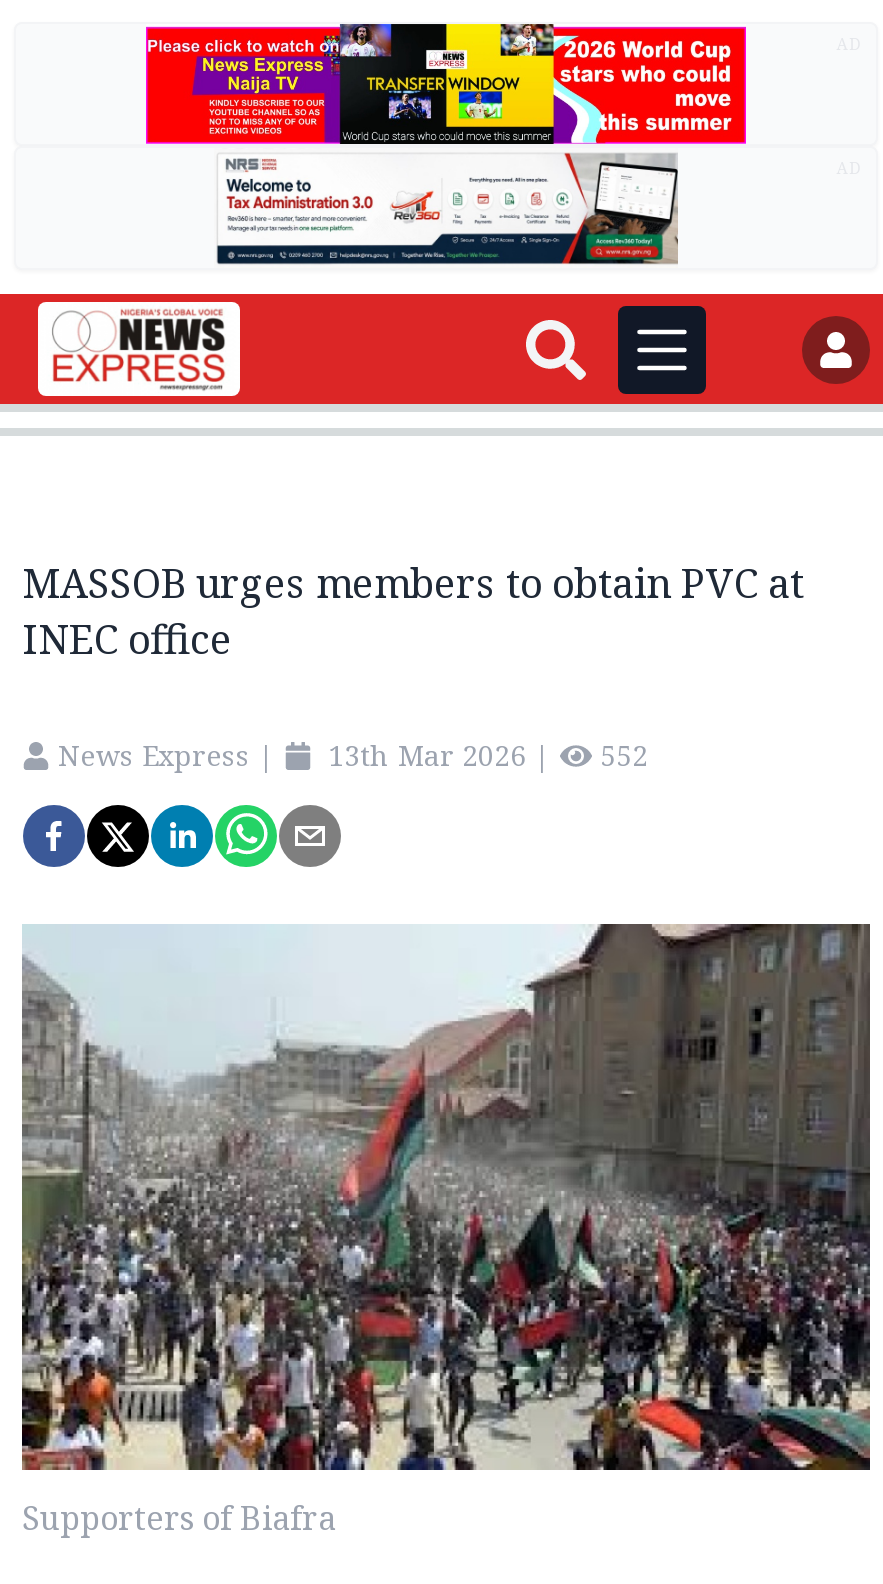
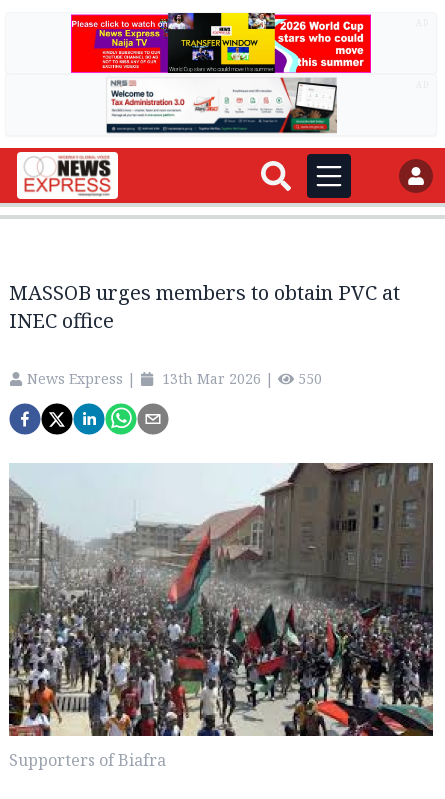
- 552
+ 550
